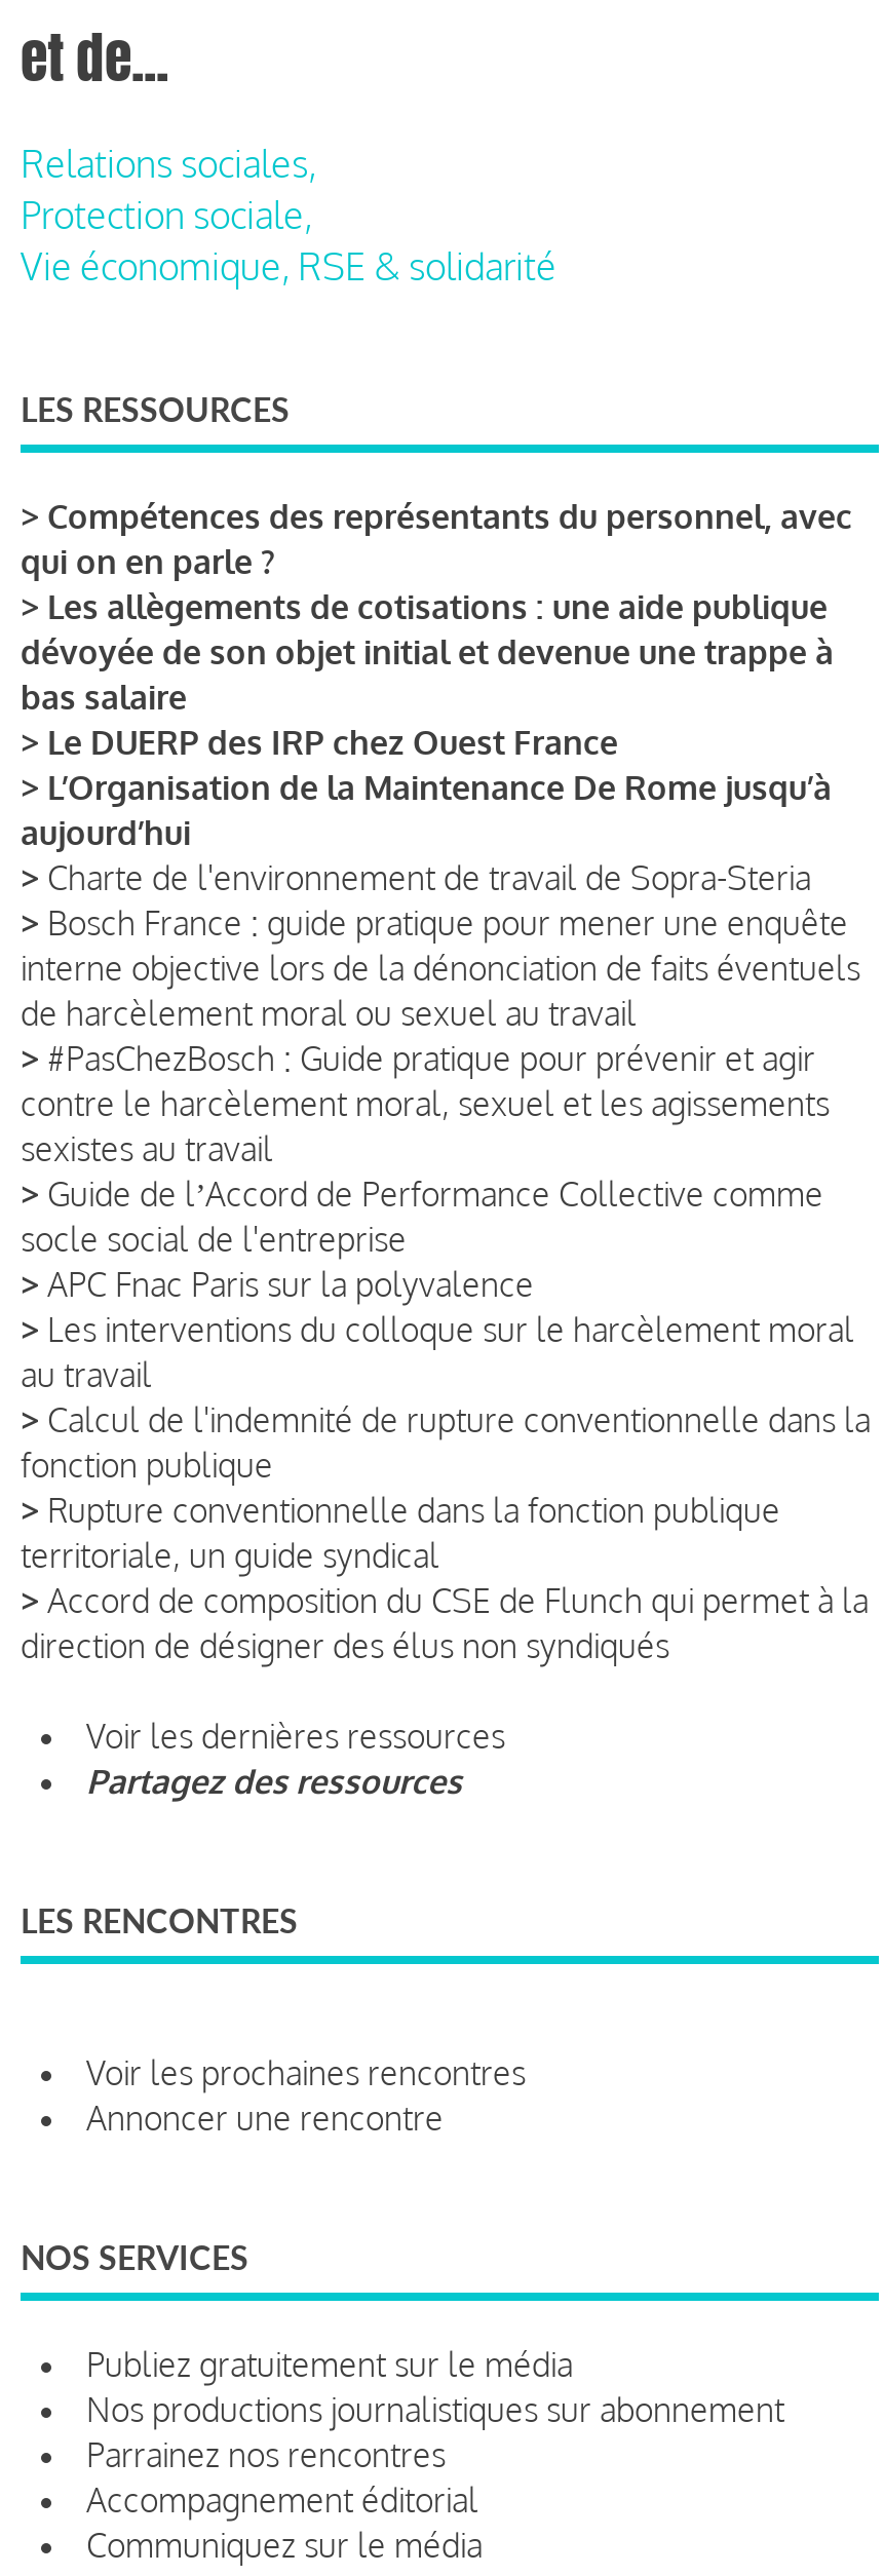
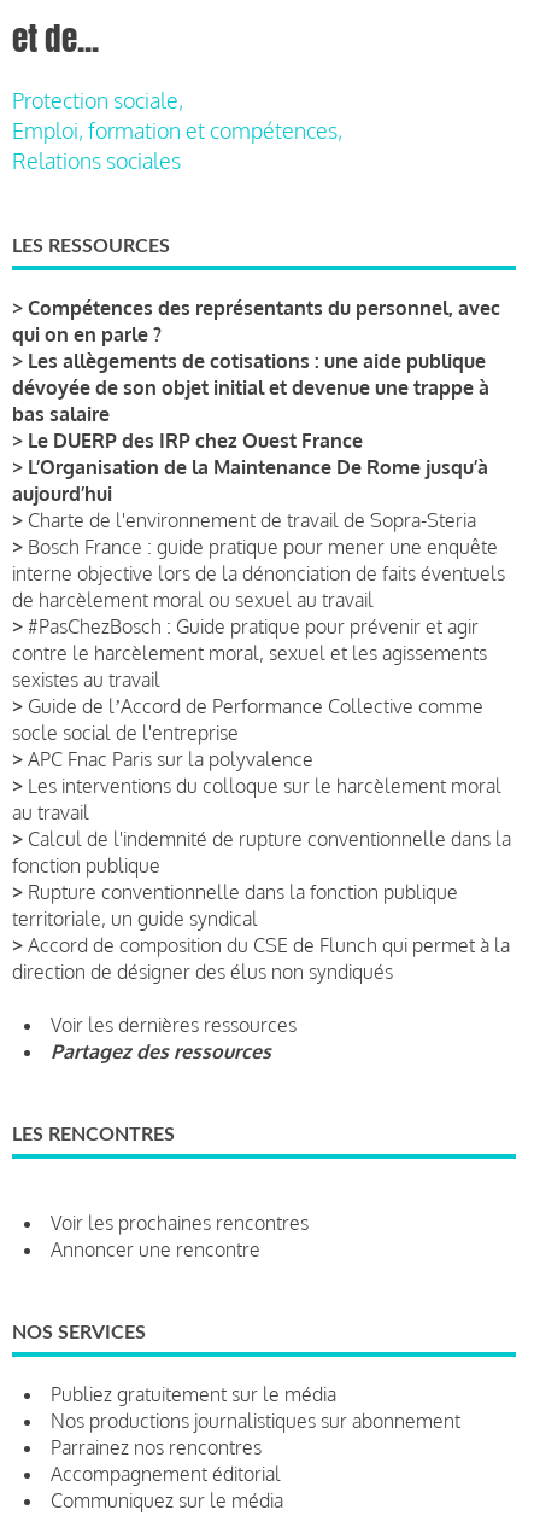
- Relations sociales,

moved up: Protection sociale,

- Vie économique, RSE & solidarité
+ Emploi, formation et compétences,
+ Relations sociales
